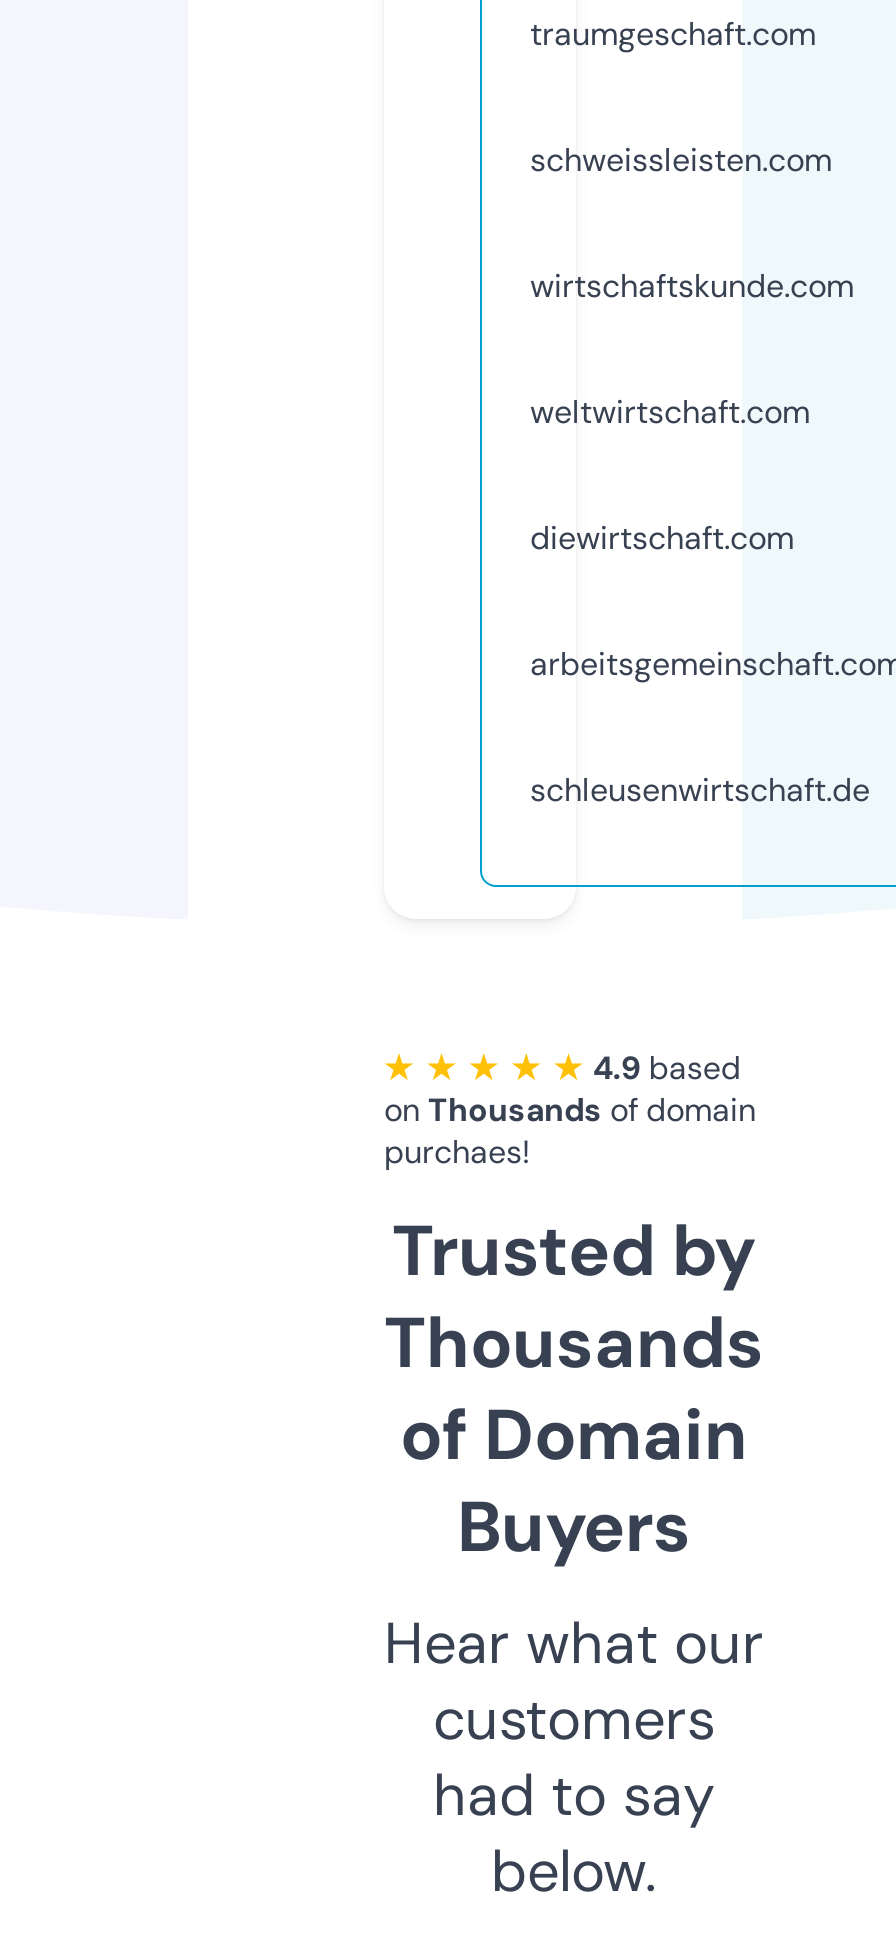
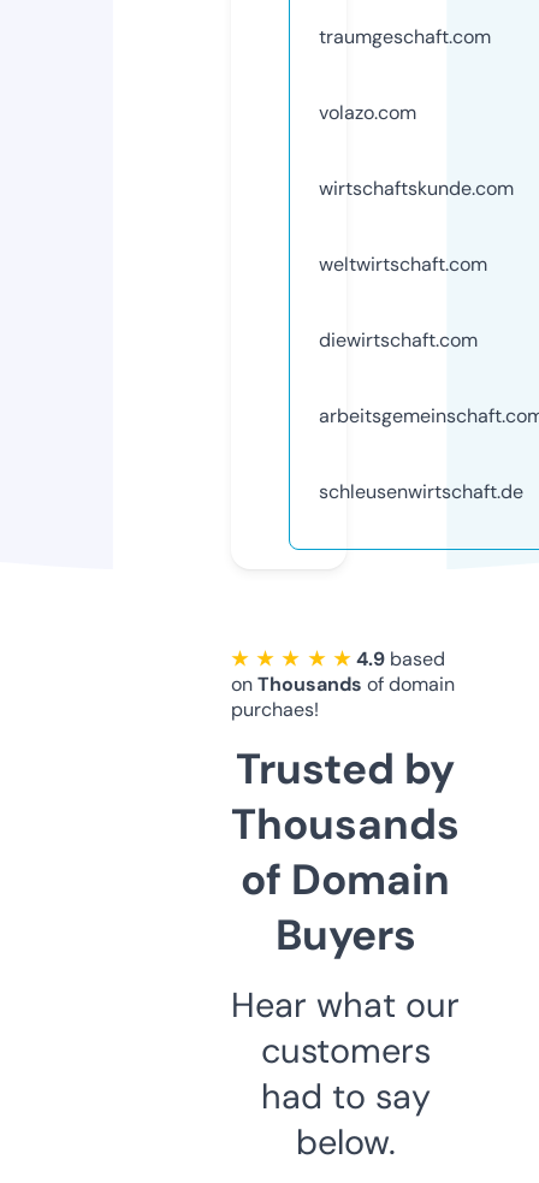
- schweissleisten.com
+ volazo.com
